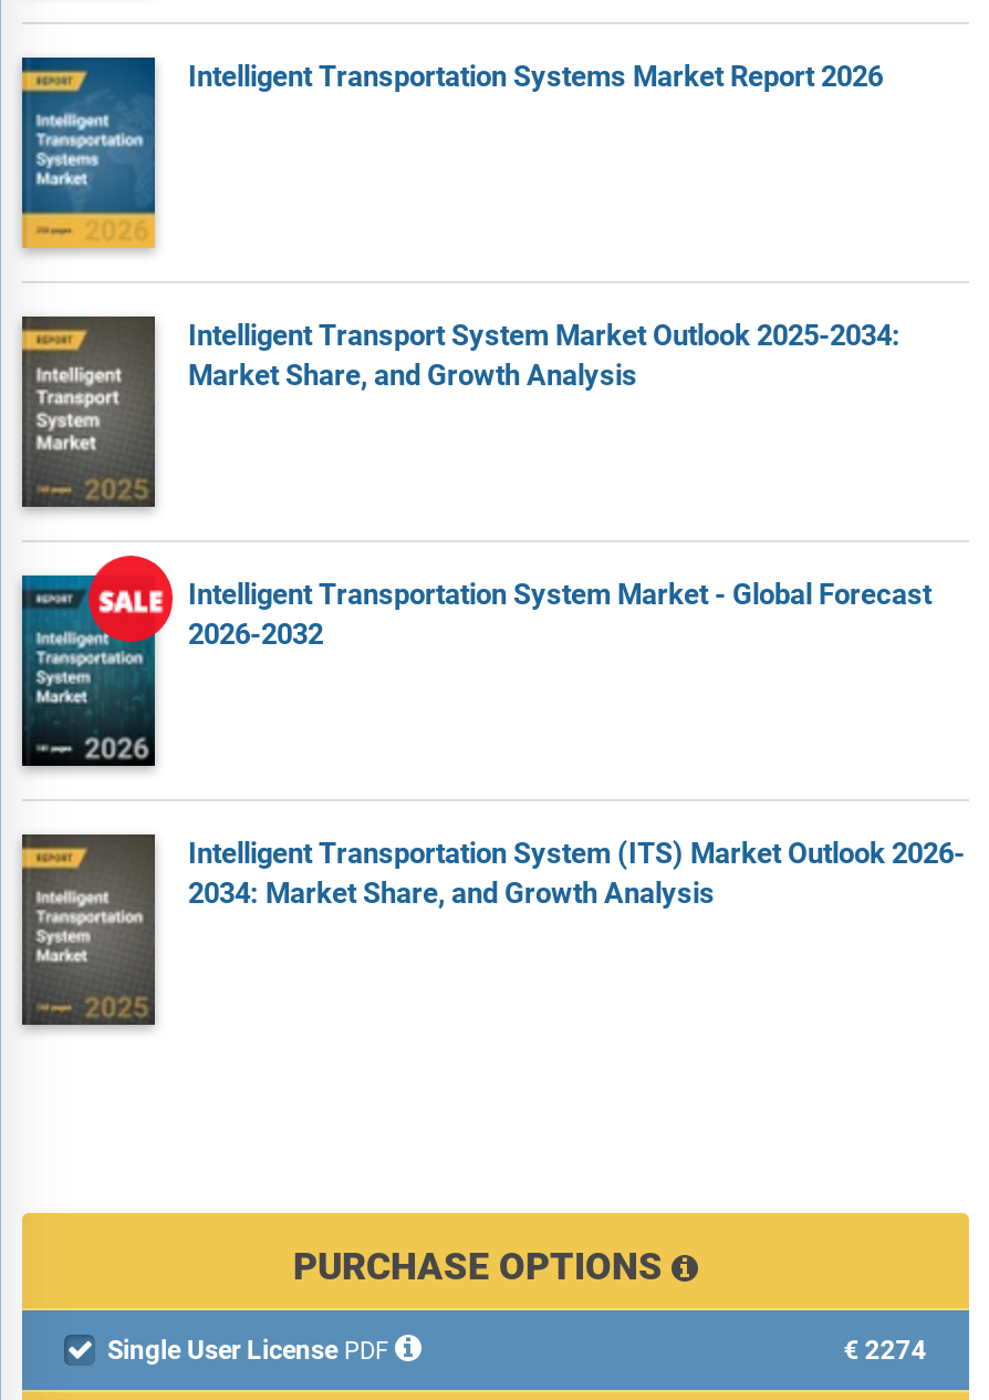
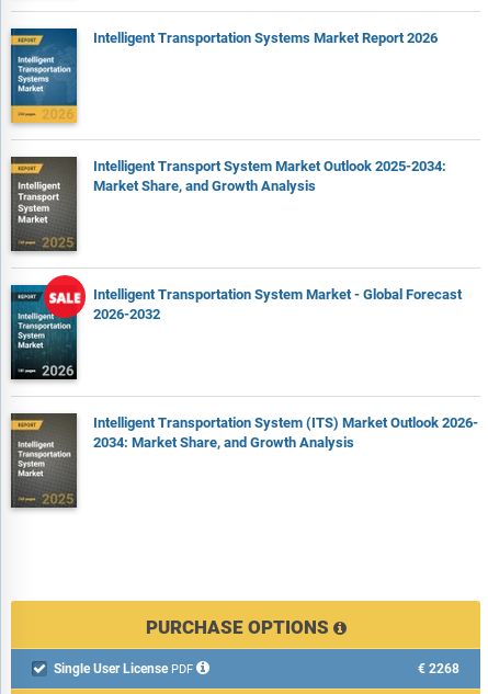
- €2274
+ €2268
